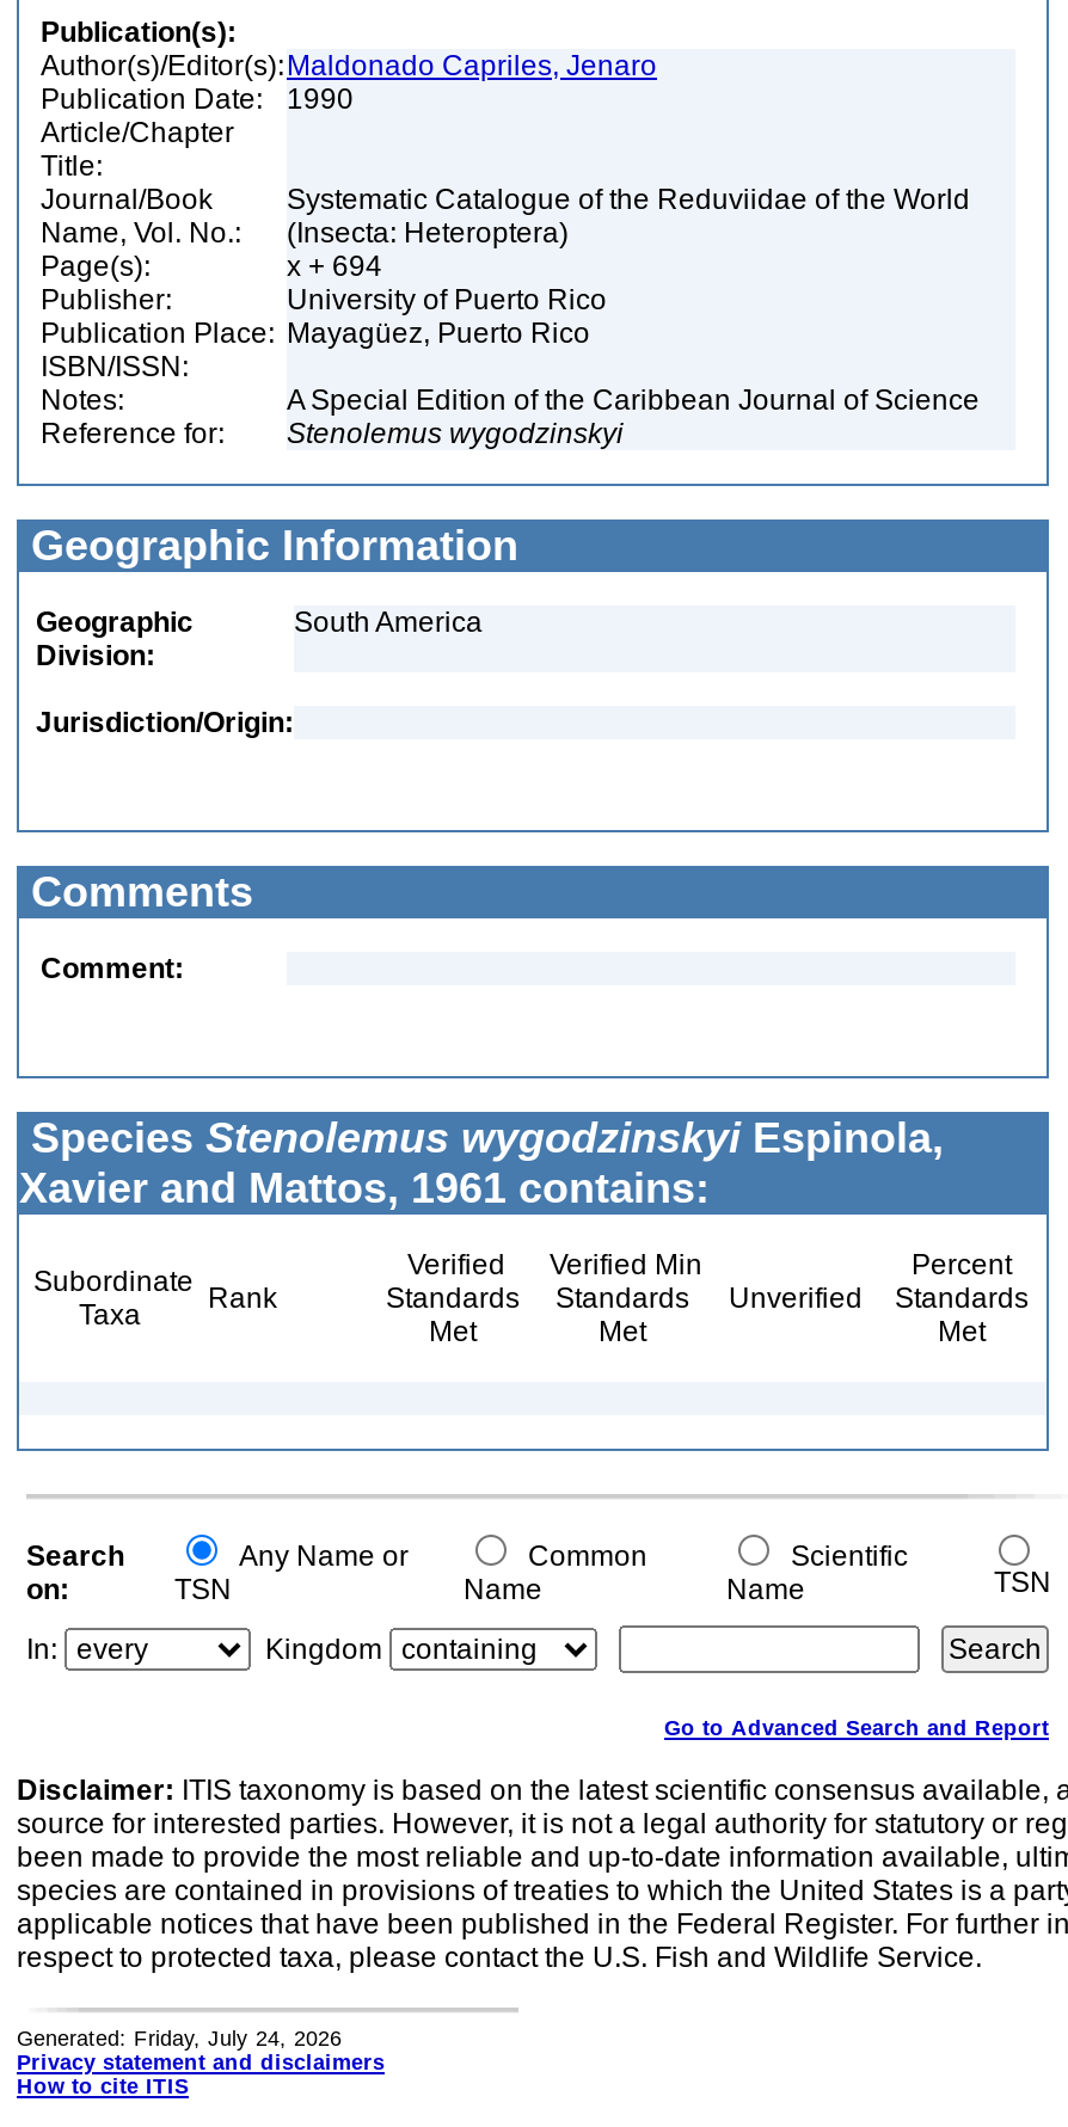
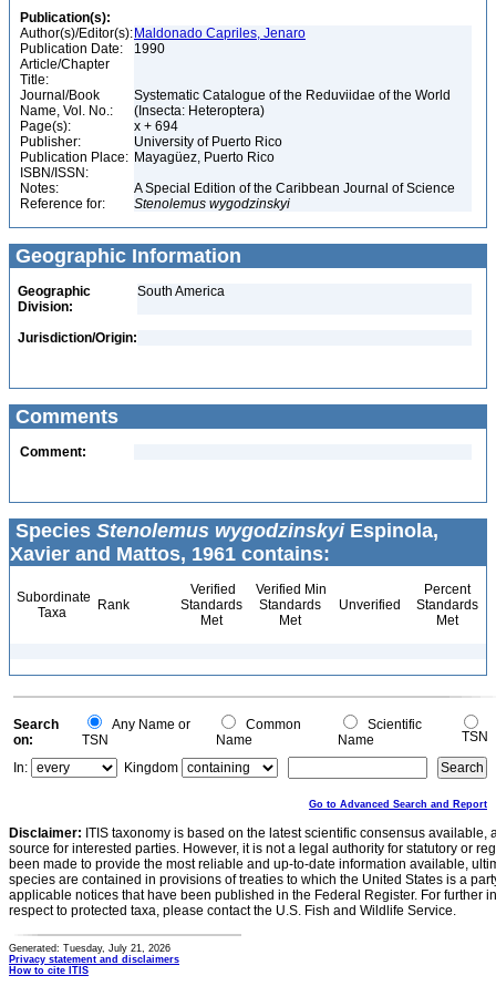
- Generated: Friday, July 24, 2026
+ Generated: Tuesday, July 21, 2026
